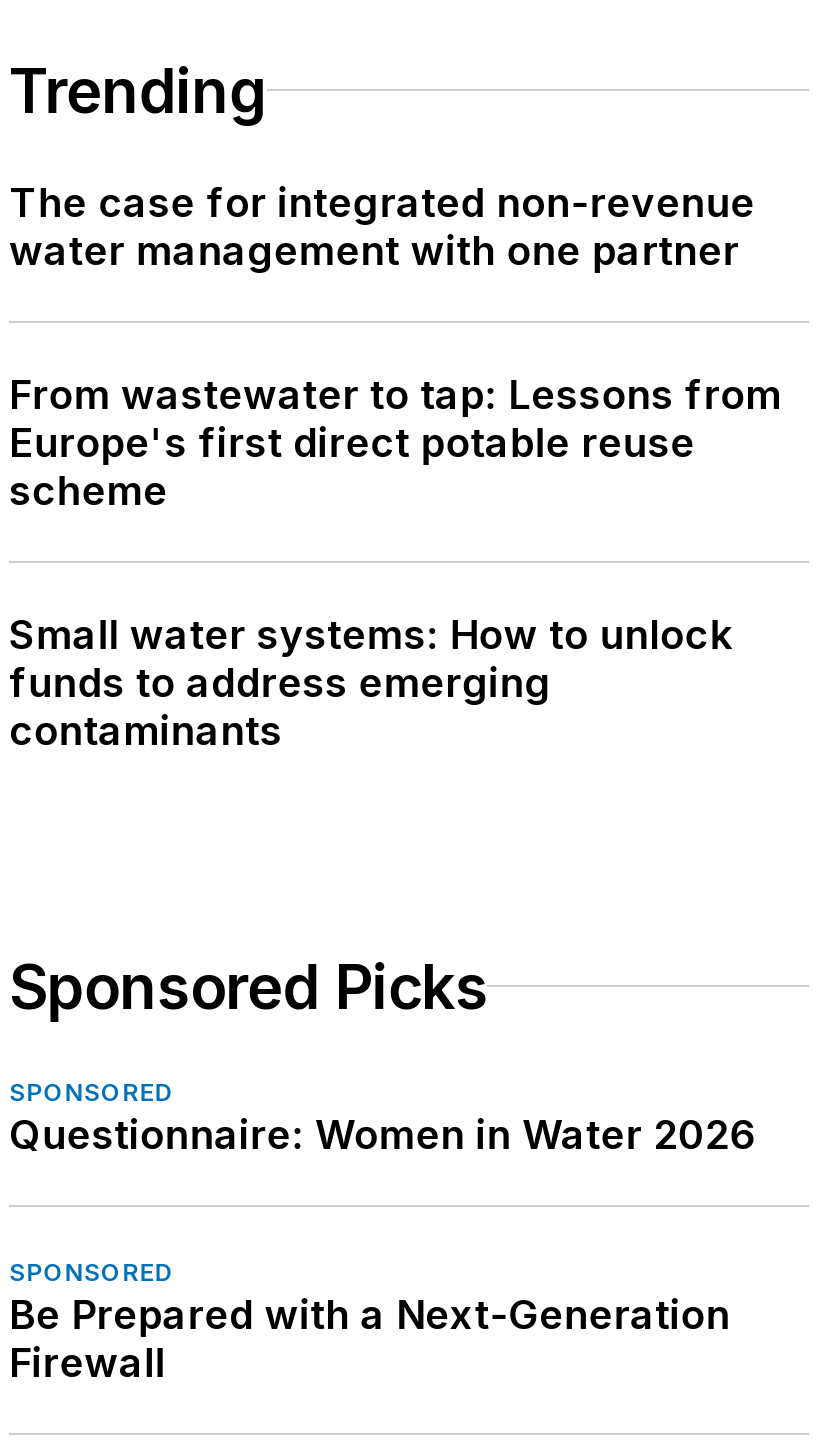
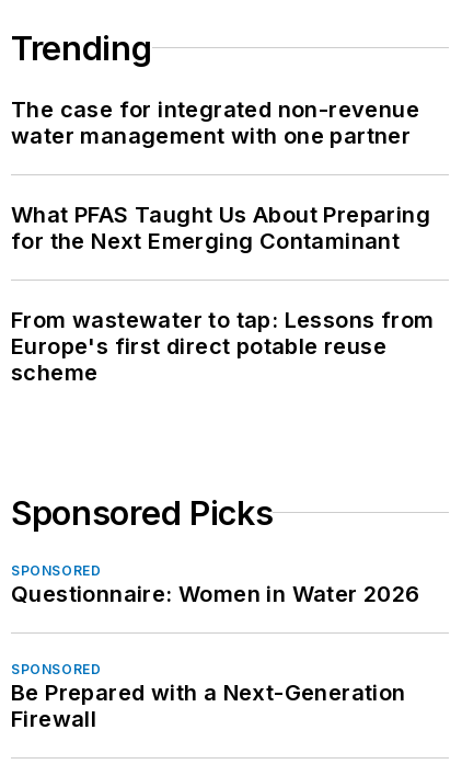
+ What PFAS Taught Us About Preparing
+ for the Next Emerging Contaminant

moved down: From wastewater to tap: Lessons from | Europe's first direct potable reuse | scheme

- Small water systems: How to unlock
- funds to address emerging
- contaminants
